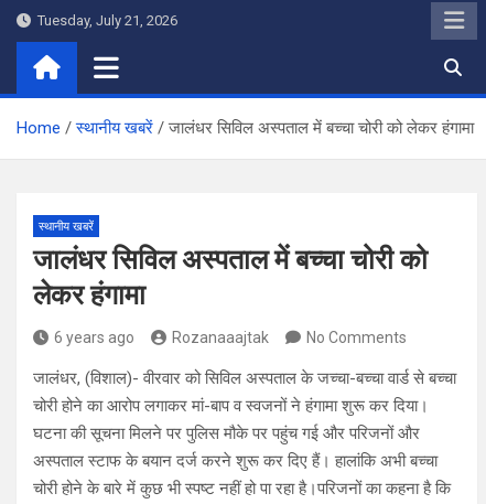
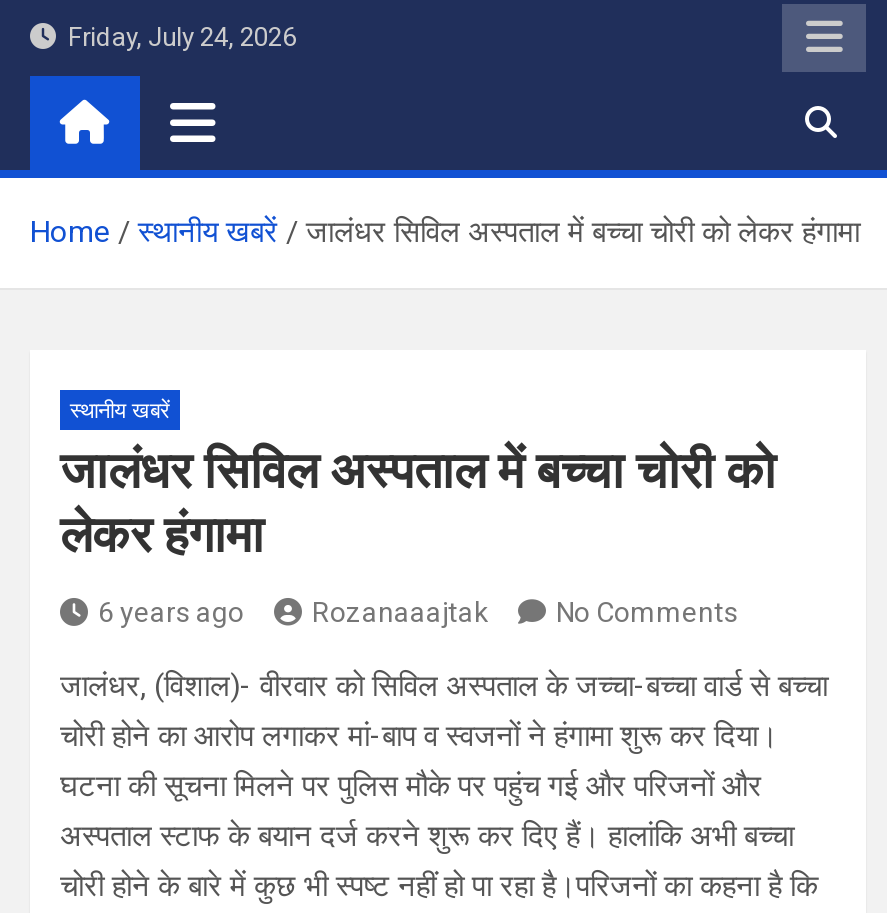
- Tuesday, July 21, 2026
+ Friday, July 24, 2026
